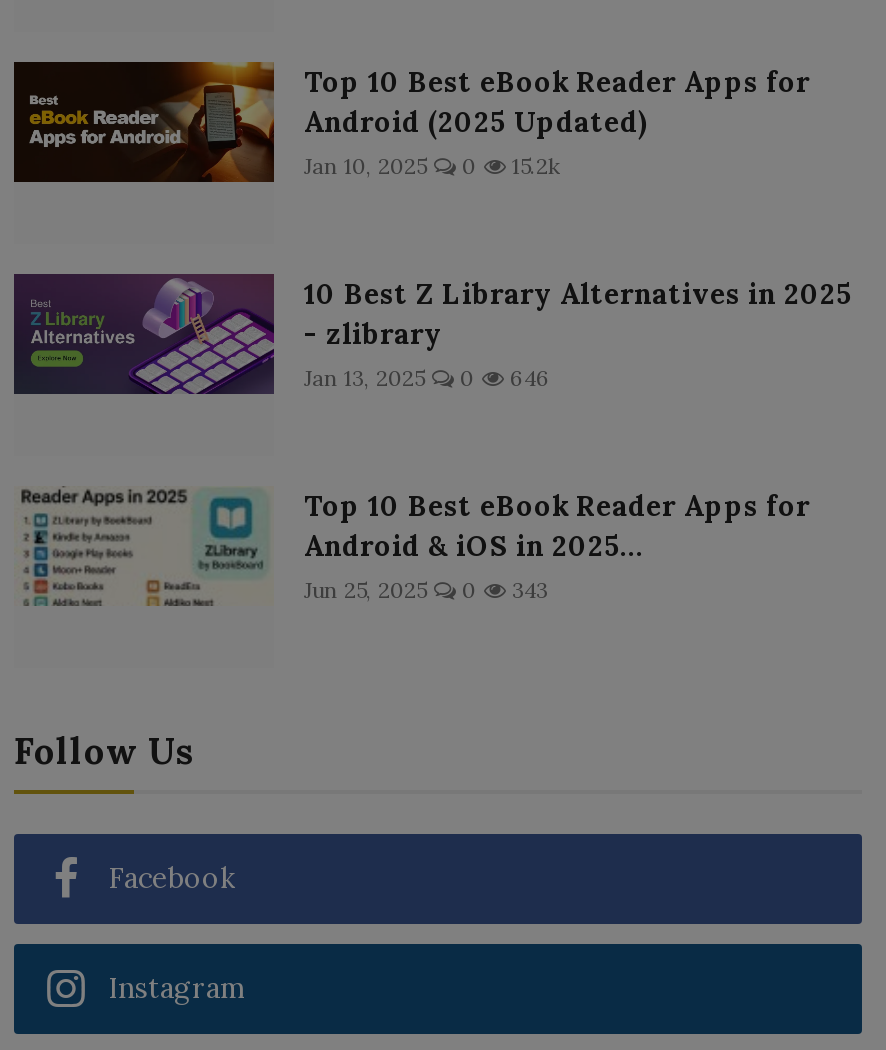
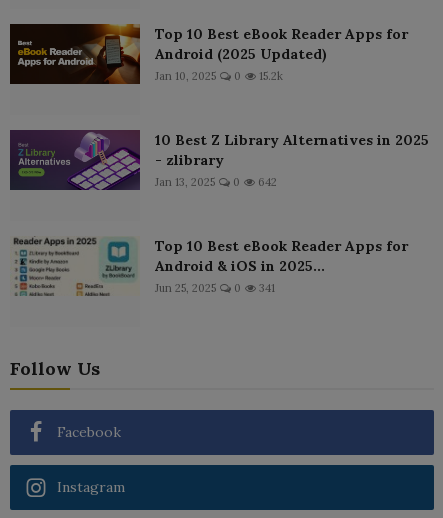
- Jan 13, 2025 0 646
+ Jan 13, 2025 0 642

- Jun 25, 2025 0 343
+ Jun 25, 2025 0 341
